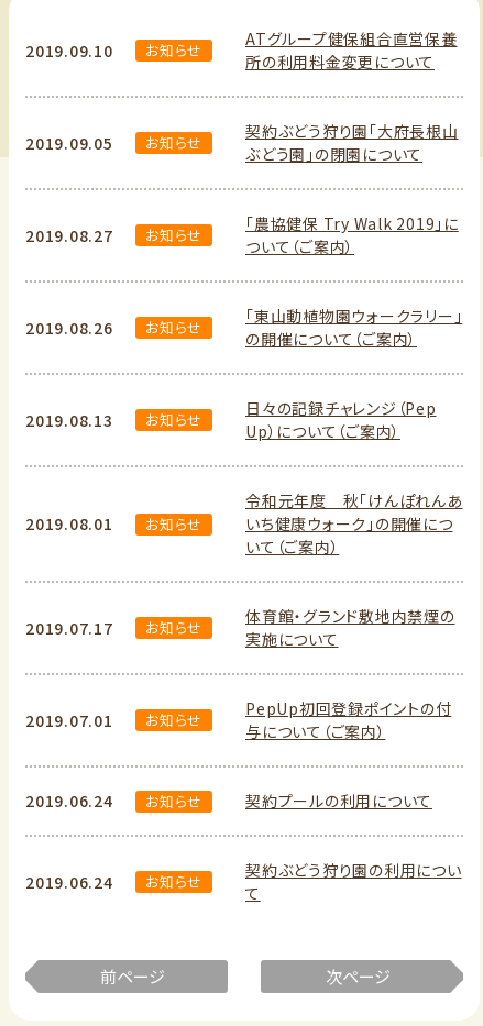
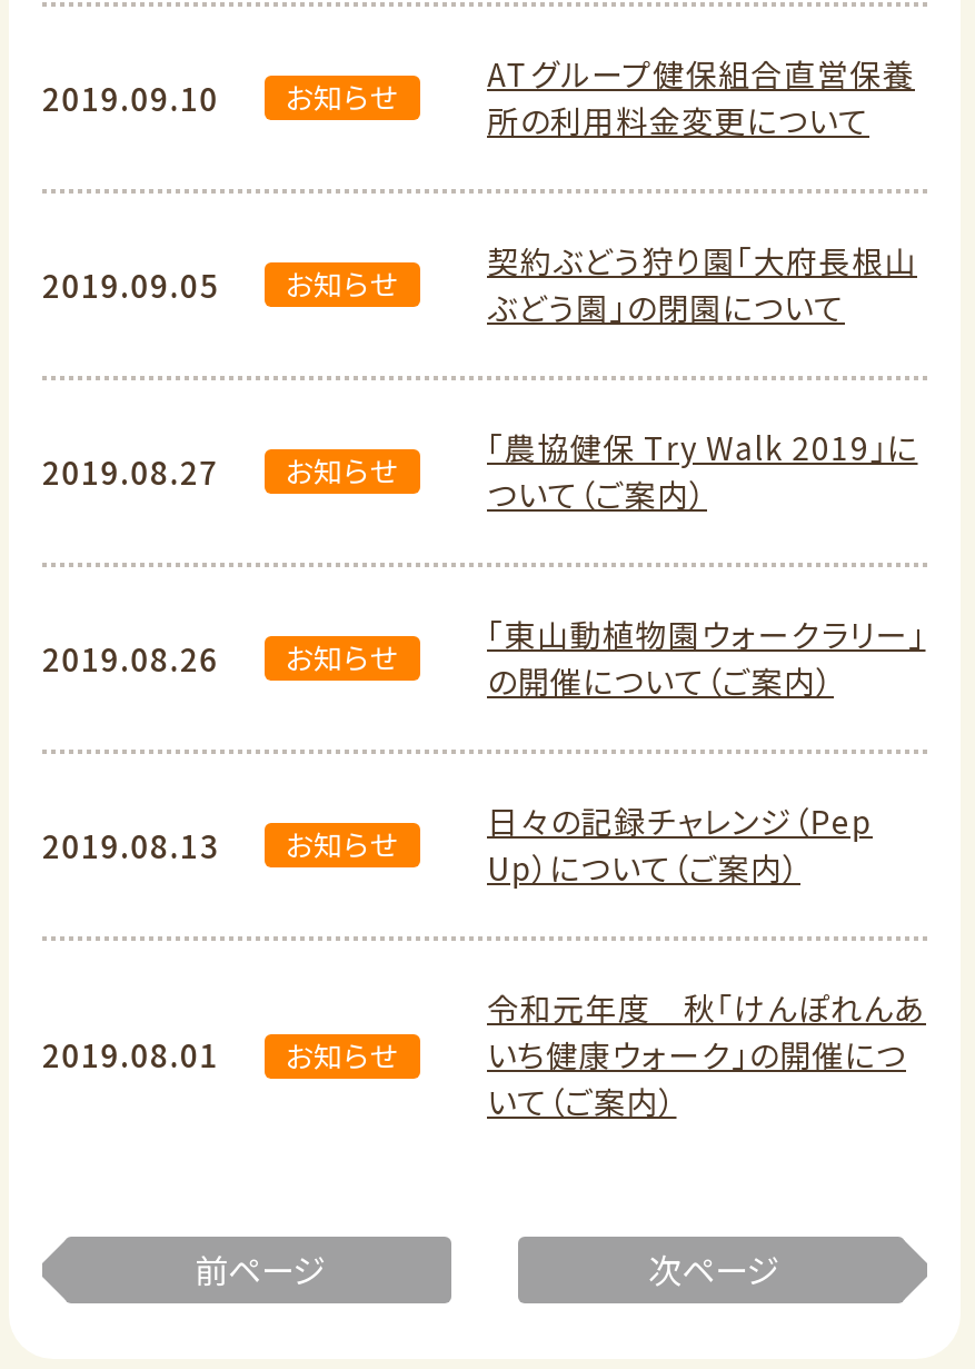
- 体育館・グランド敷地内禁煙の
- 実施について

- 2019.07.17
- お知らせ

- PepUp初回登録ポイントの付
- 与について（ご案内）
- 2019.06.24
- お知らせ
- 契約プールの利用について

- 2019.07.01
- お知らせ

- 契約ぶどう狩り園の利用につい
- て

- 2019.06.24
- お知らせ
